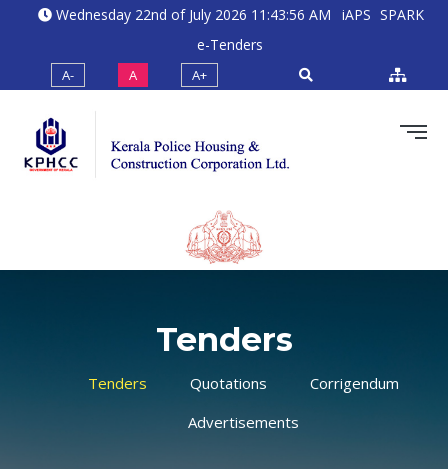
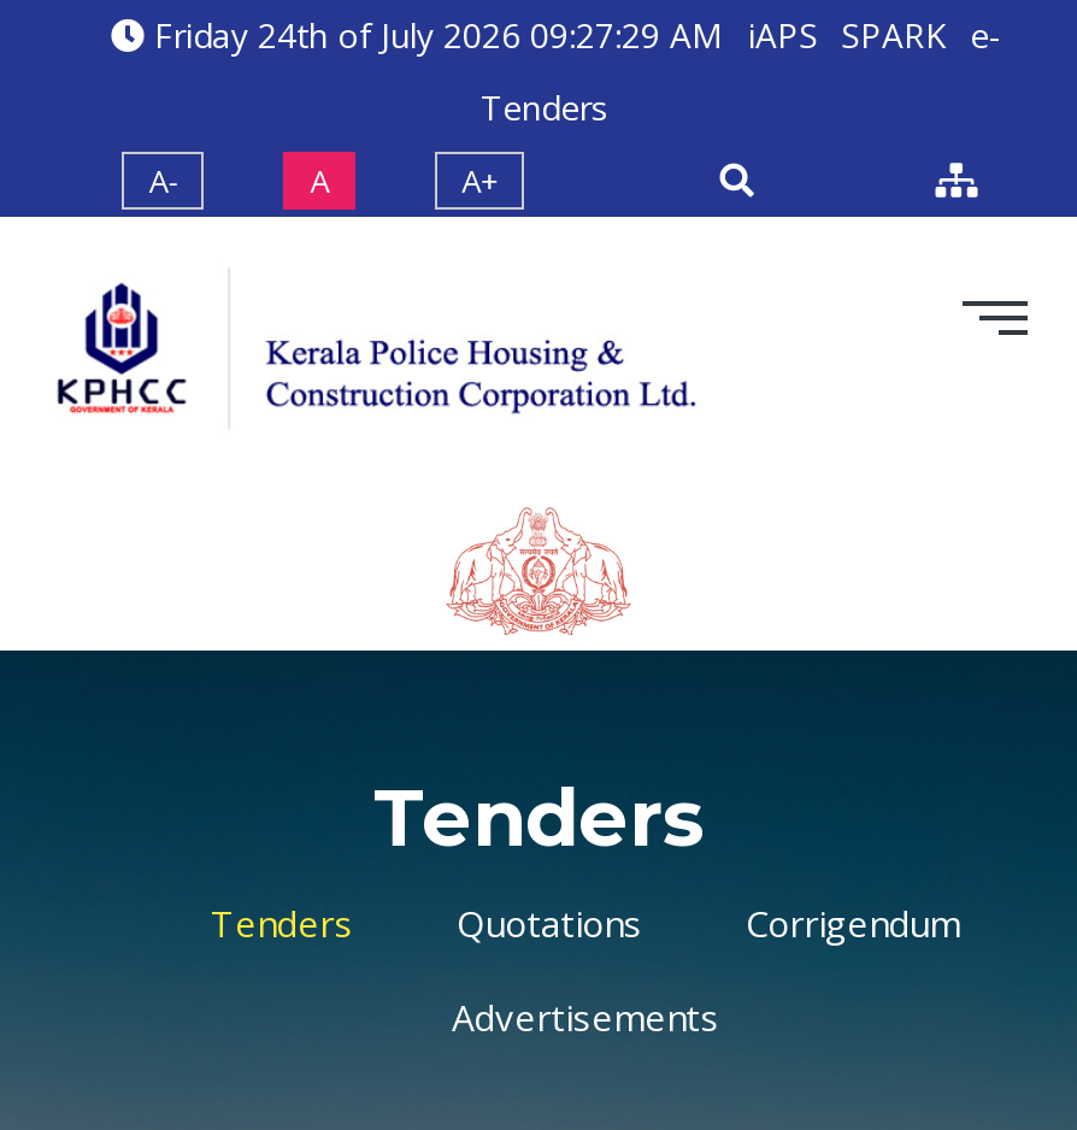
- Wednesday 22nd of July 2026 11:43:56 AM iAPS SPARK
+ Friday 24th of July 2026 09:27:29 AM iAPS SPARK e-

- e-Tenders
+ Tenders
